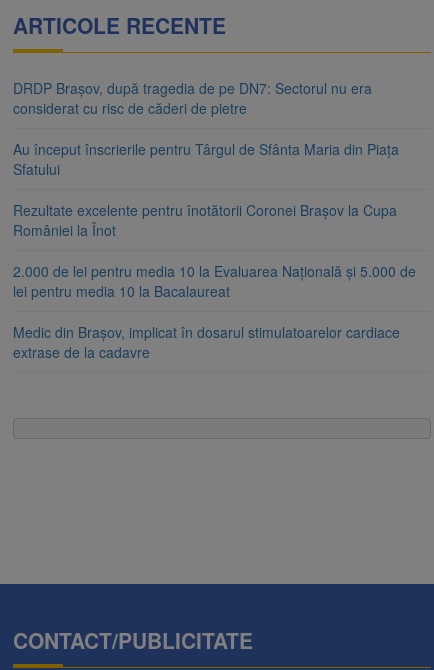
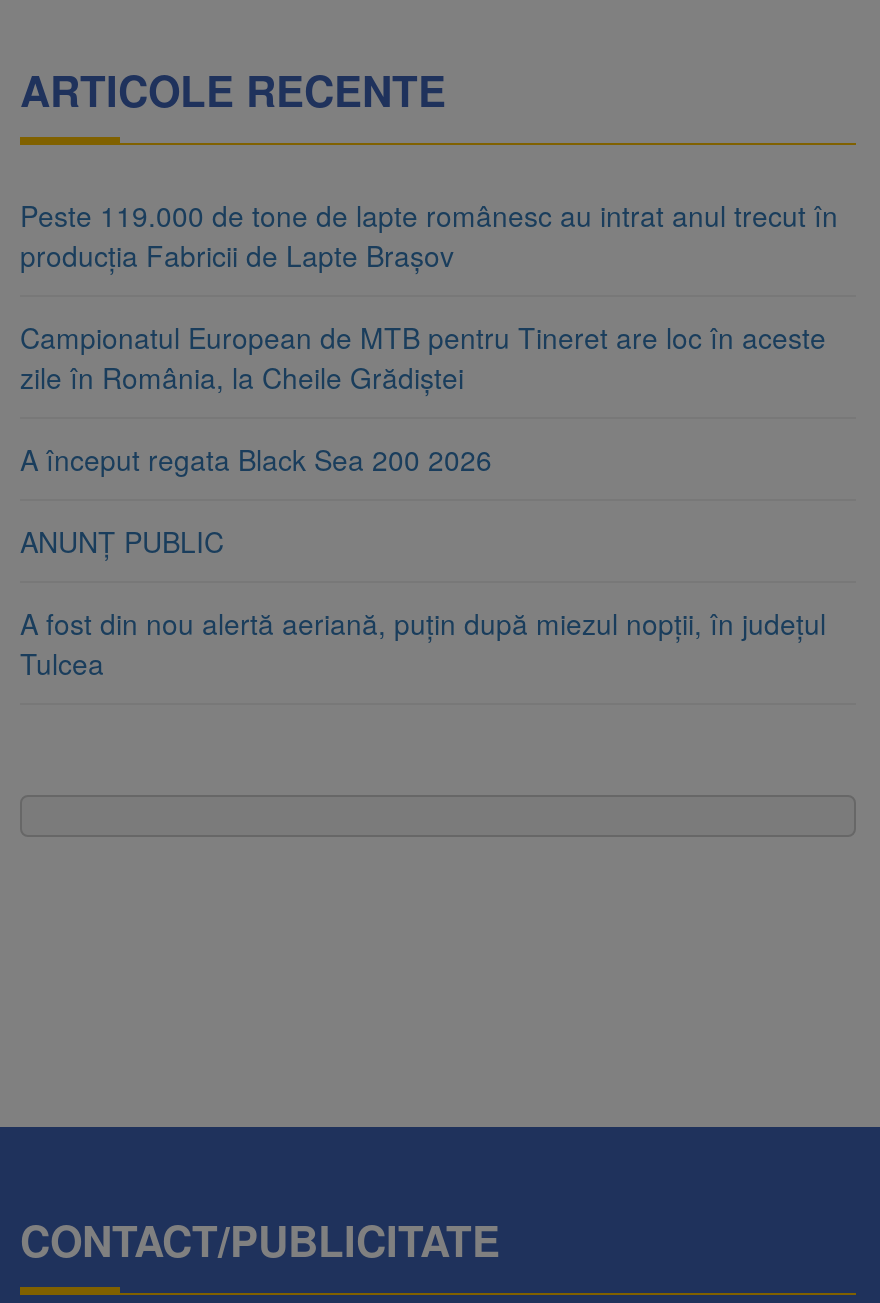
- DRDP Brașov, după tragedia de pe DN7: Sectorul nu era
- considerat cu risc de căderi de pietre
+ Peste 119.000 de tone de lapte românesc au intrat anul trecut în
+ producția Fabricii de Lapte Brașov

- Au început înscrierile pentru Târgul de Sfânta Maria din Piața
- Sfatului
+ Campionatul European de MTB pentru Tineret are loc în aceste
+ zile în România, la Cheile Grădiștei

- Rezultate excelente pentru înotătorii Coronei Brașov la Cupa
- României la Înot
+ A început regata Black Sea 200 2026

- 2.000 de lei pentru media 10 la Evaluarea Națională și 5.000 de
- lei pentru media 10 la Bacalaureat
+ ANUNȚ PUBLIC

- Medic din Brașov, implicat în dosarul stimulatoarelor cardiace
- extrase de la cadavre
+ A fost din nou alertă aeriană, puțin după miezul nopții, în județul
+ Tulcea
